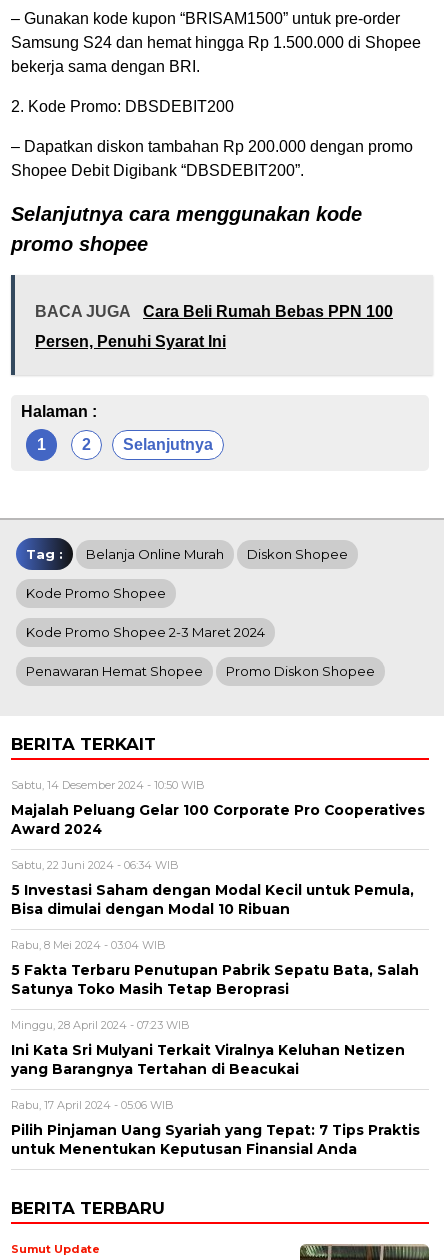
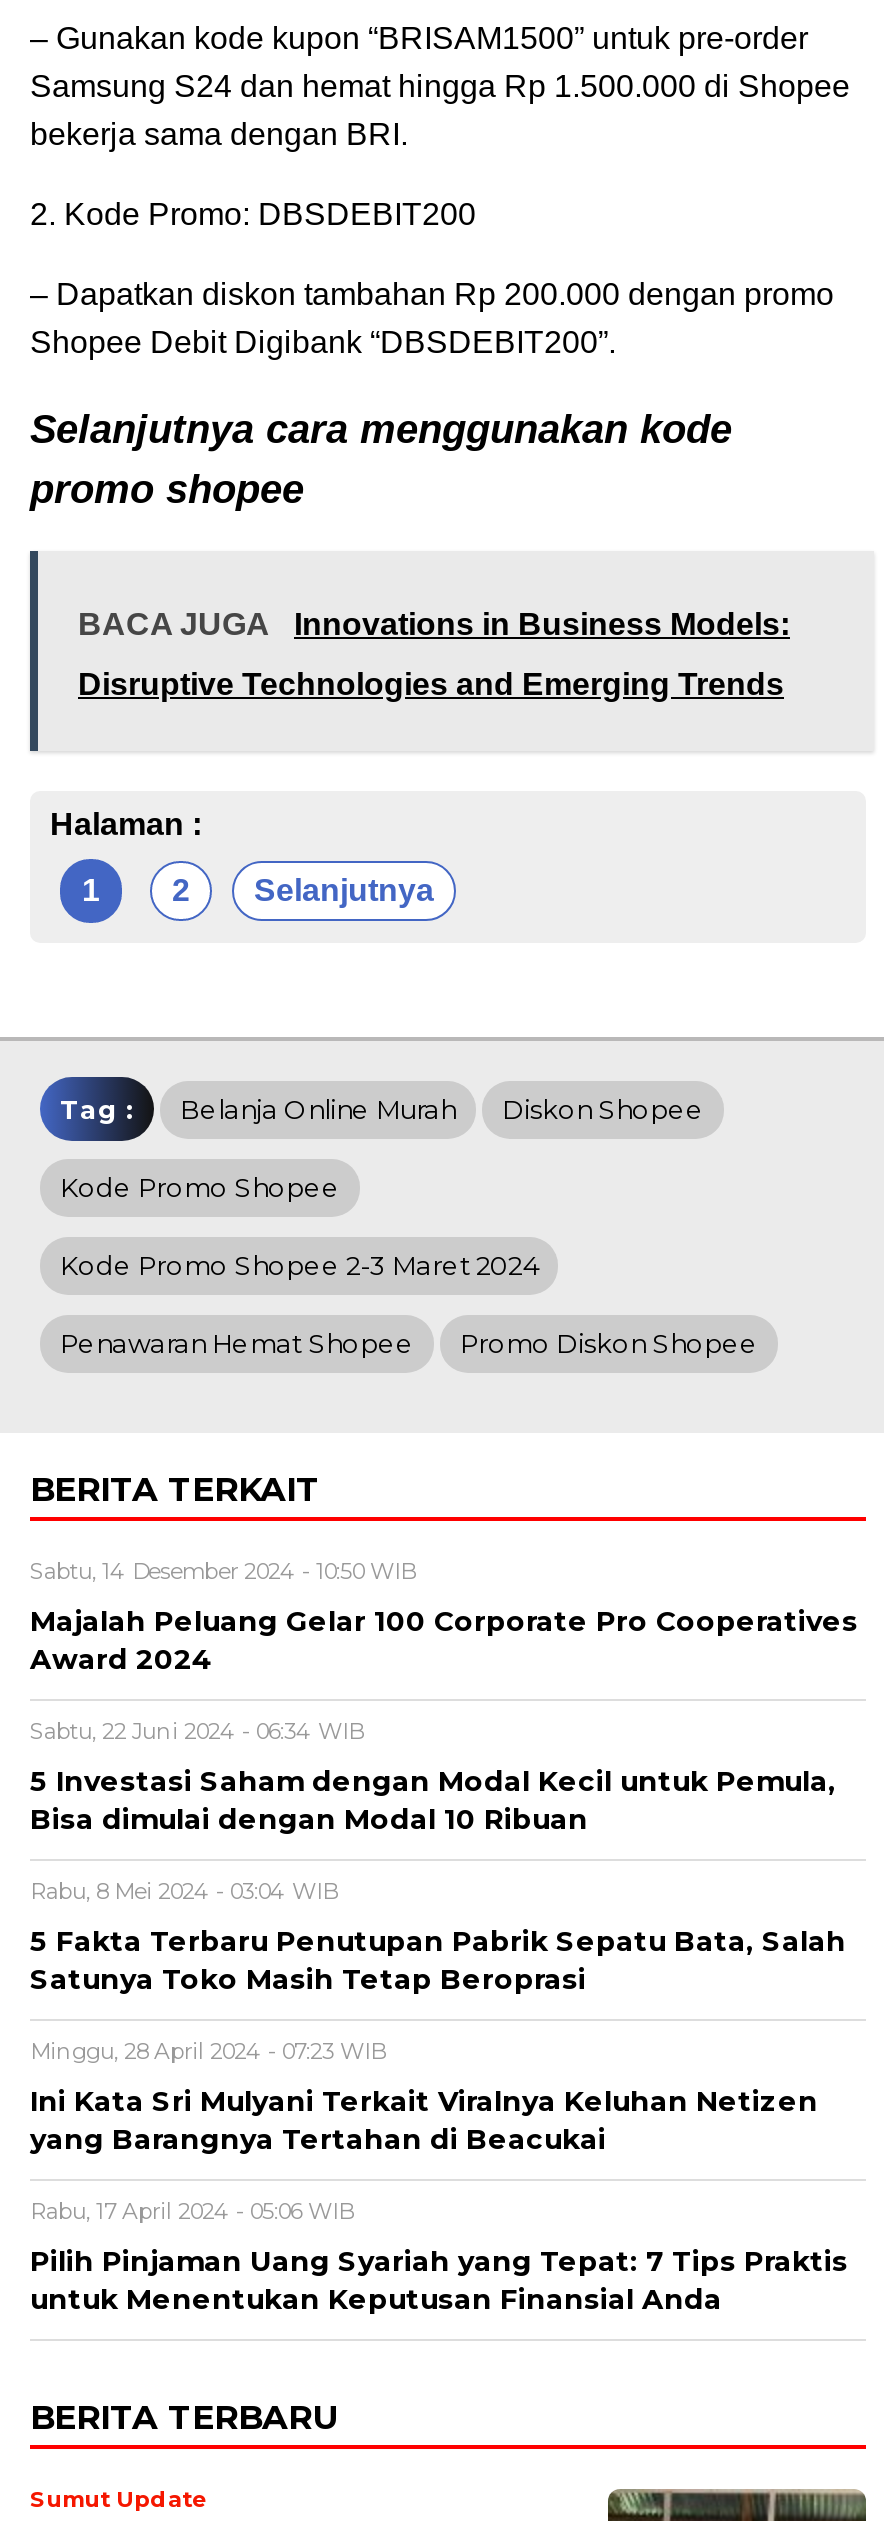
- Cara Beli Rumah Bebas PPN 100
+ Innovations in Business Models:

- Persen, Penuhi Syarat Ini
+ Disruptive Technologies and Emerging Trends
